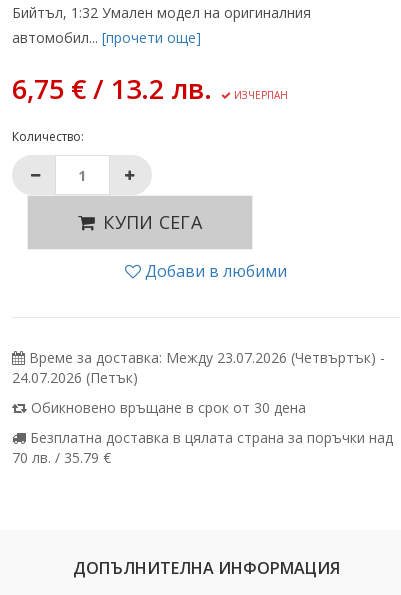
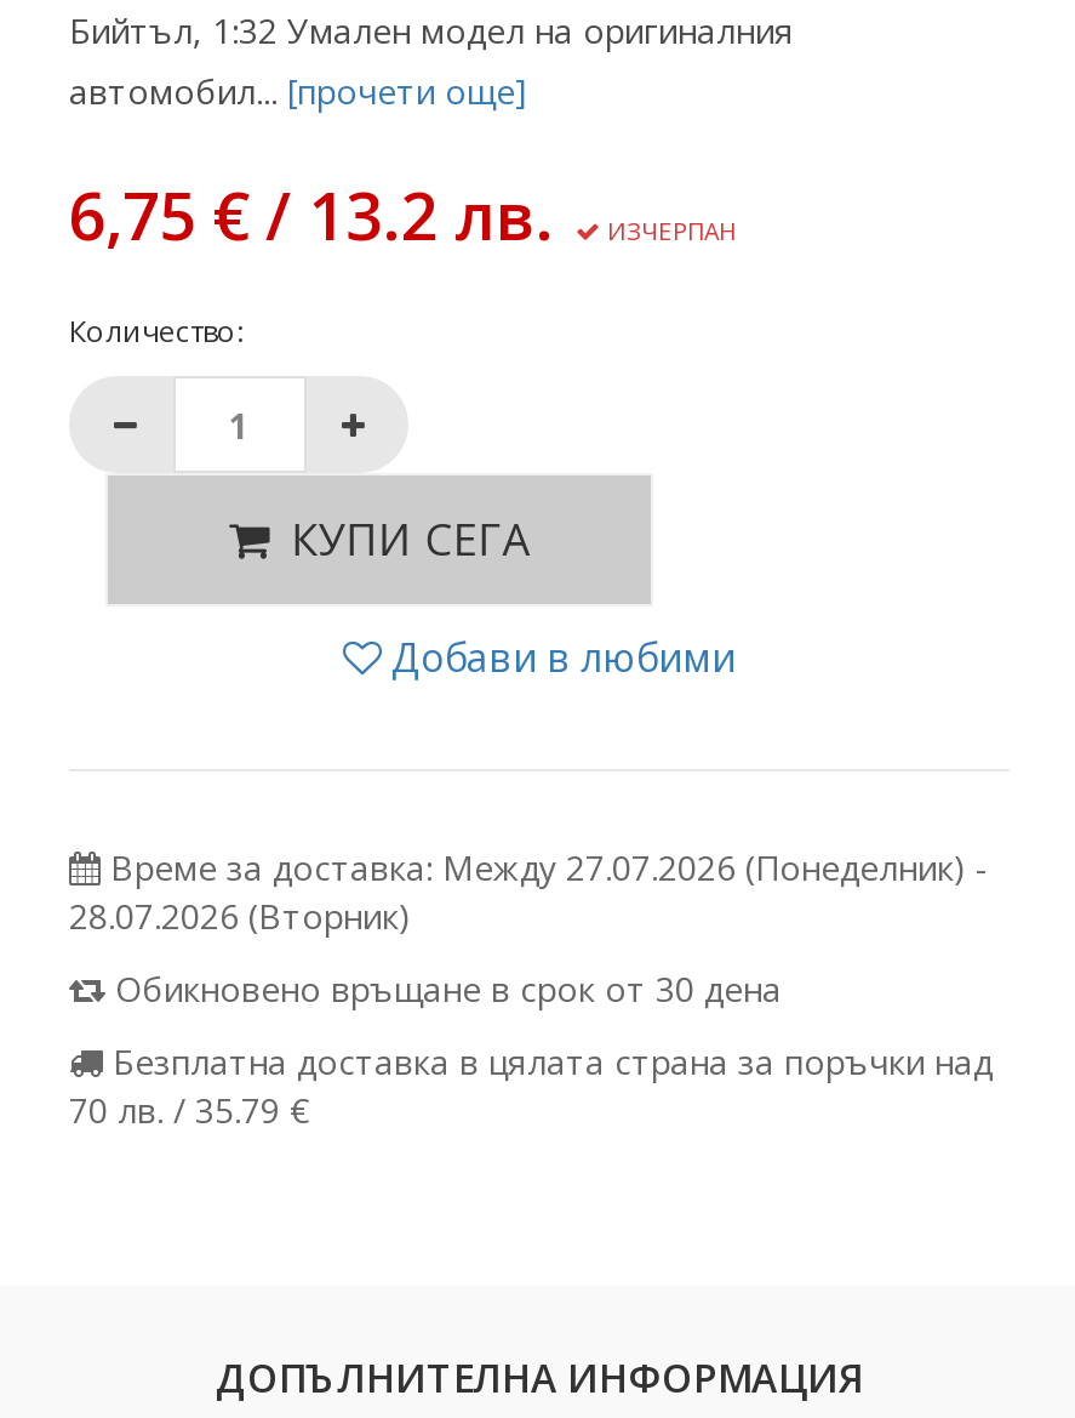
- Време за доставка: Между 23.07.2026 (Четвъртък) -
- 24.07.2026 (Петък)
+ Време за доставка: Между 27.07.2026 (Понеделник) -
+ 28.07.2026 (Вторник)
